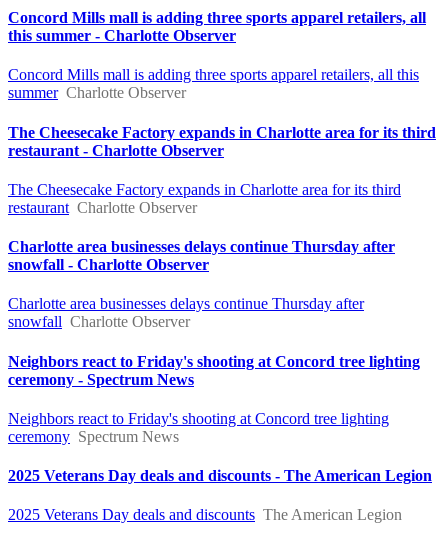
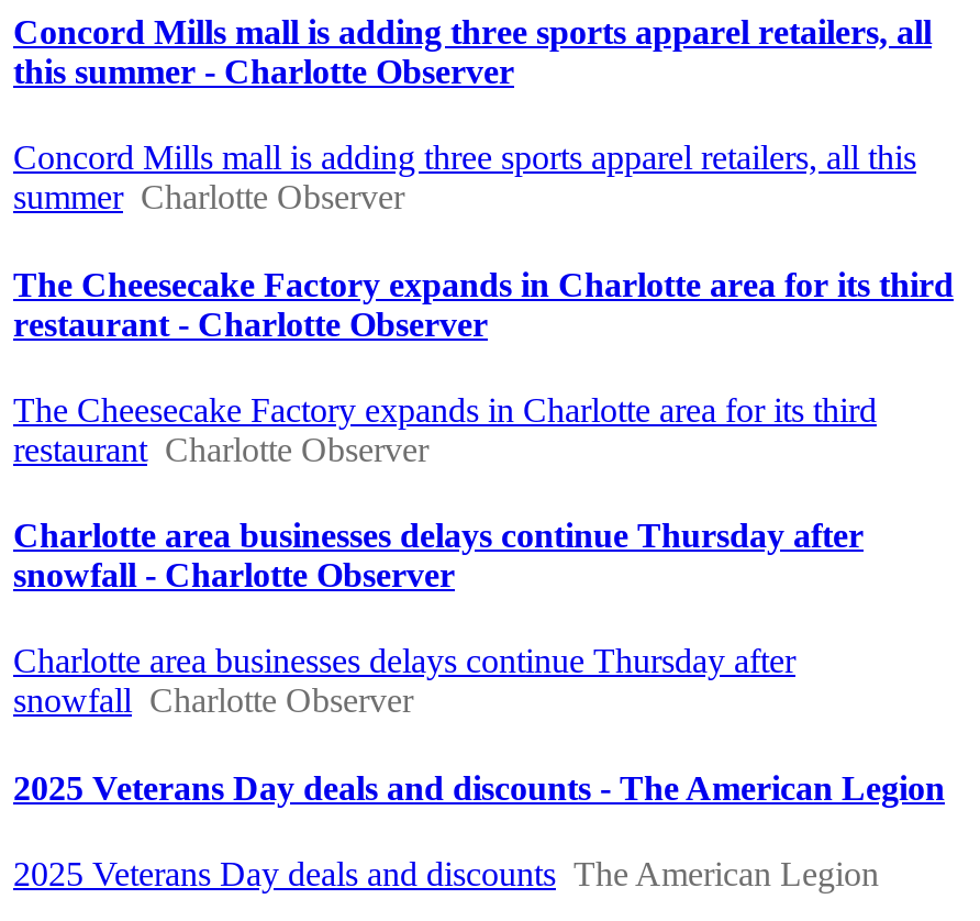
- Neighbors react to Friday's shooting at Concord tree lighting
- ceremony - Spectrum News
- Neighbors react to Friday's shooting at Concord tree lighting
- ceremony Spectrum News
